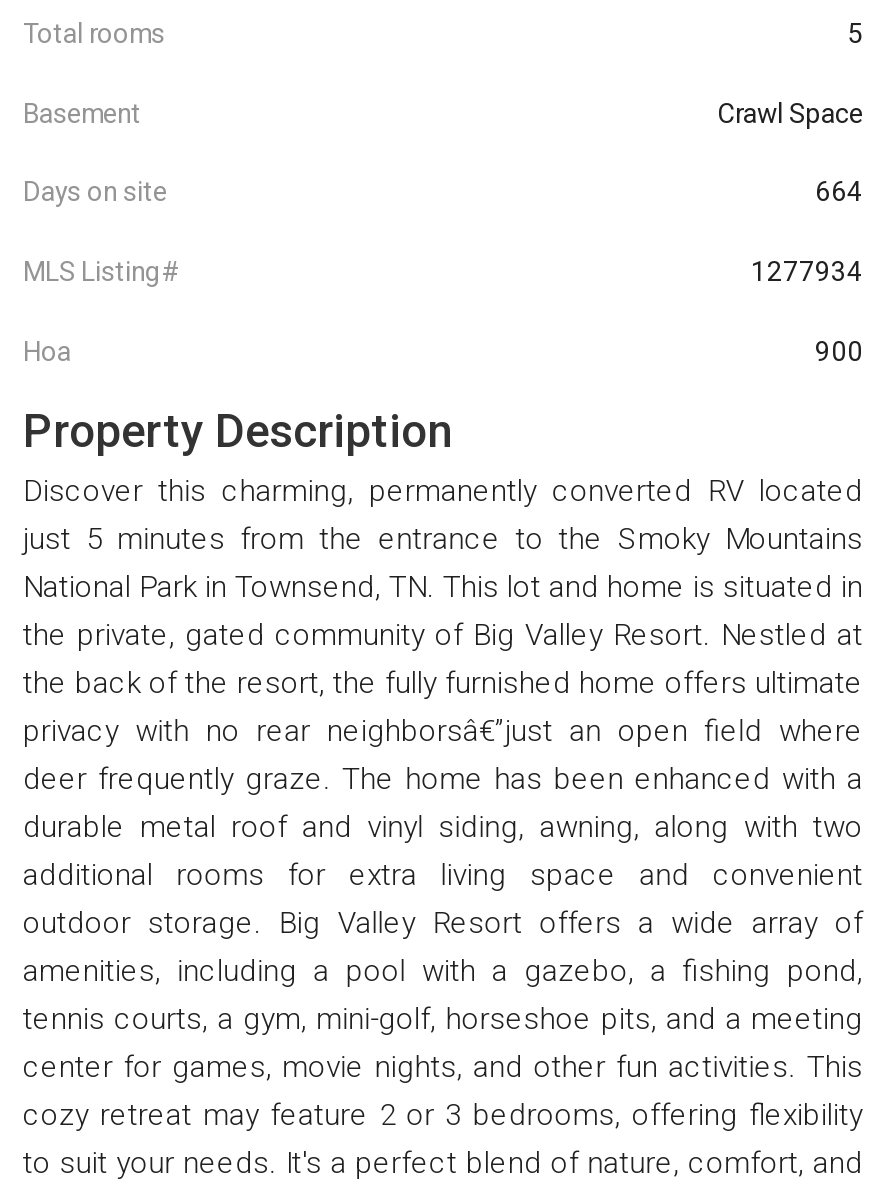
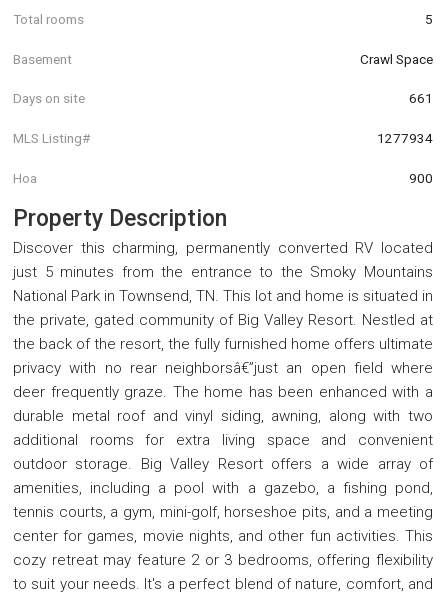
- 664
+ 661
